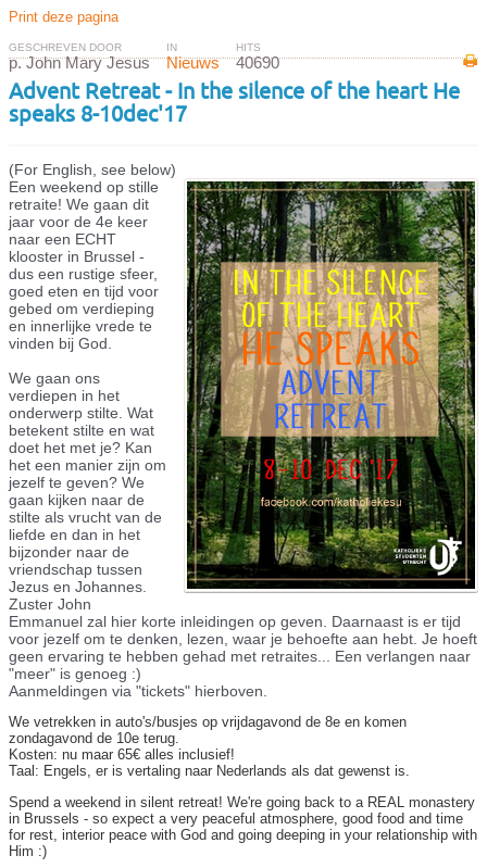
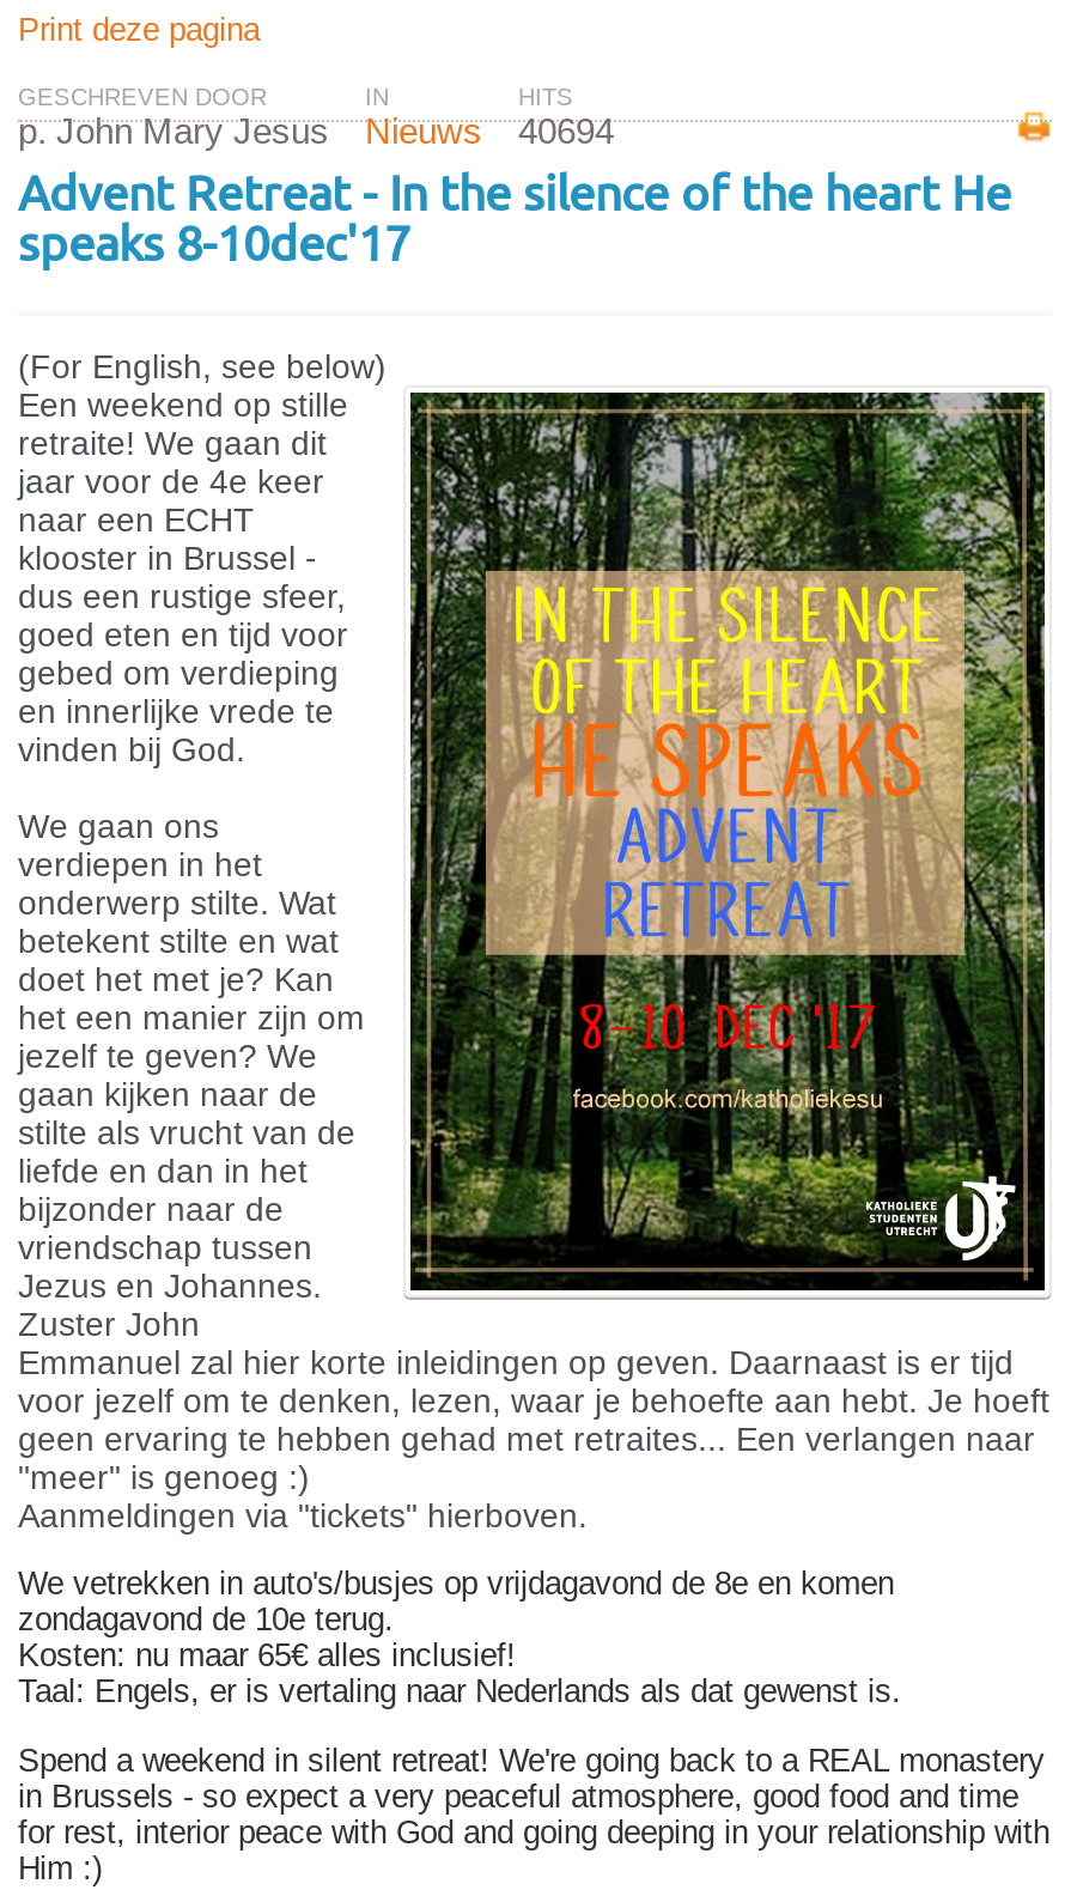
- p. John Mary Jesus Nieuws 40690
+ p. John Mary Jesus Nieuws 40694
